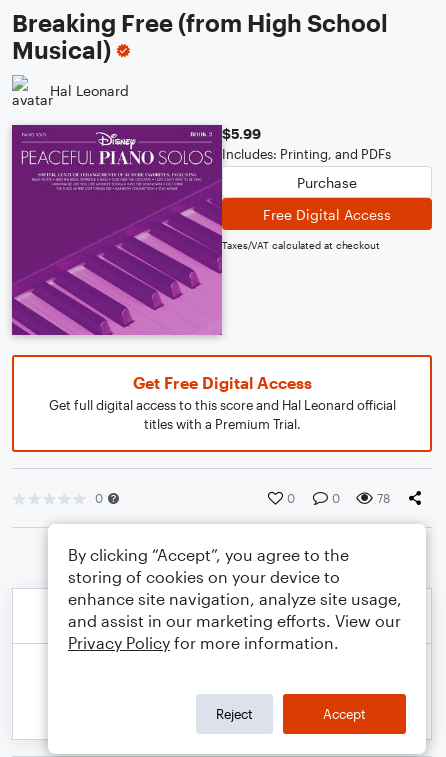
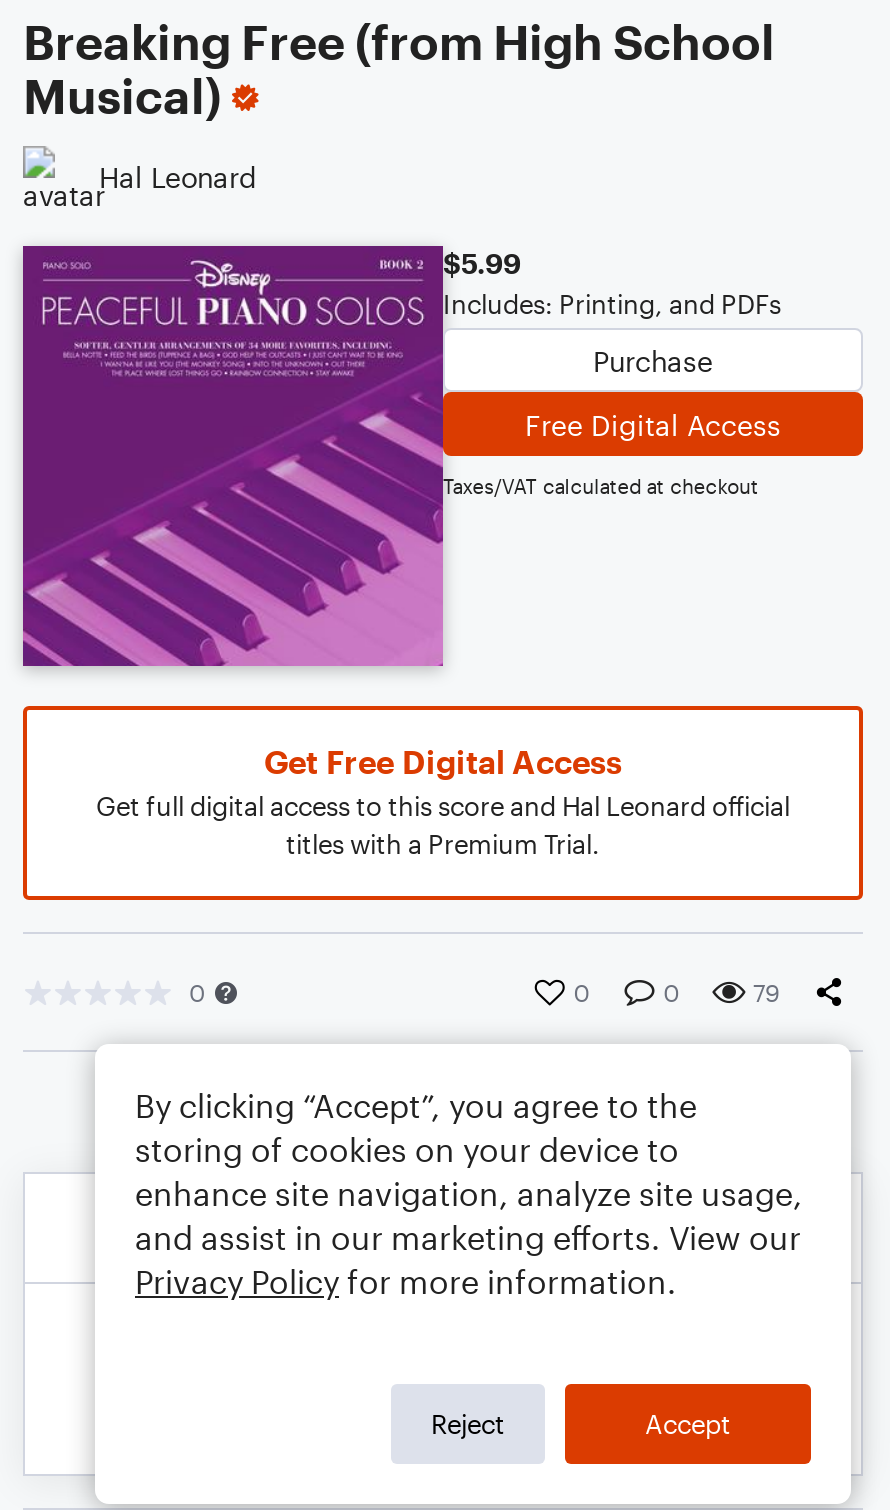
- 78
+ 79
